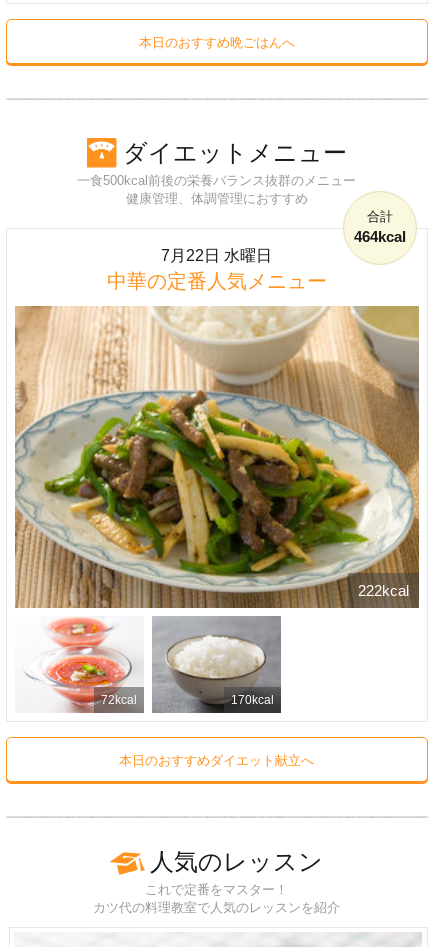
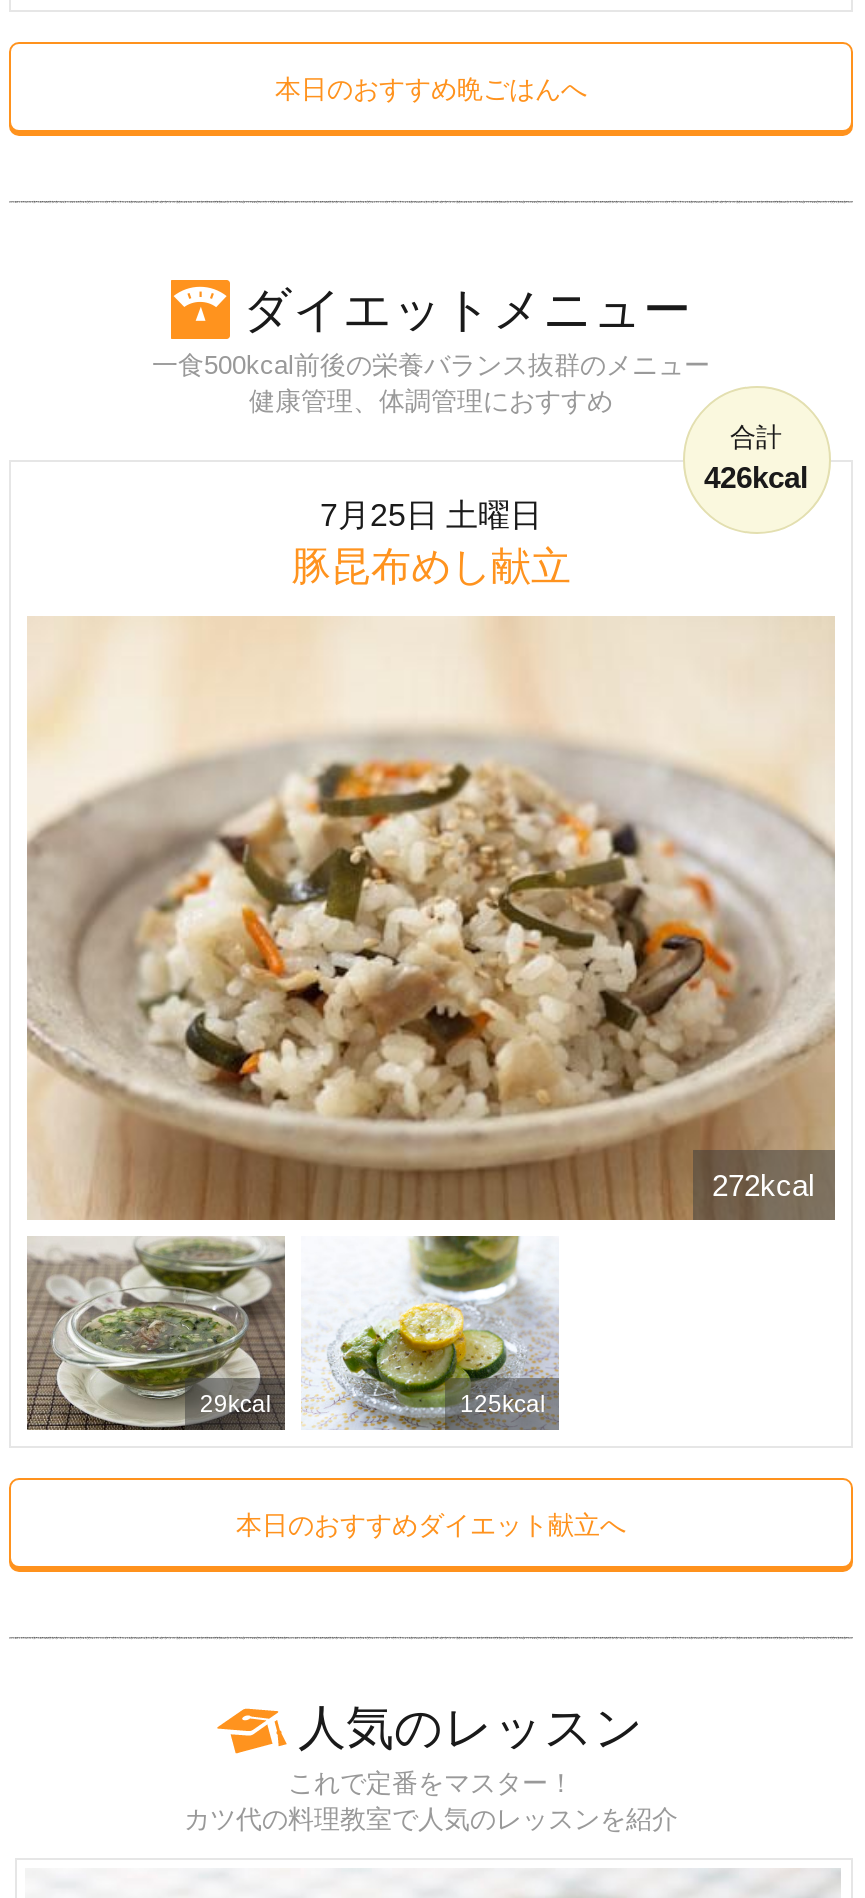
- 464kcal
+ 426kcal

- 7月22日 水曜日
- 中華の定番人気メニュー
+ 7月25日 土曜日
+ 豚昆布めし献立

- [image]
- 222kcal
+ [image]
+ 272kcal

- [image]
+ [image]

- [image]
- 72kcal
- 170kcal
+ [image]
+ 29kcal
+ 125kcal
